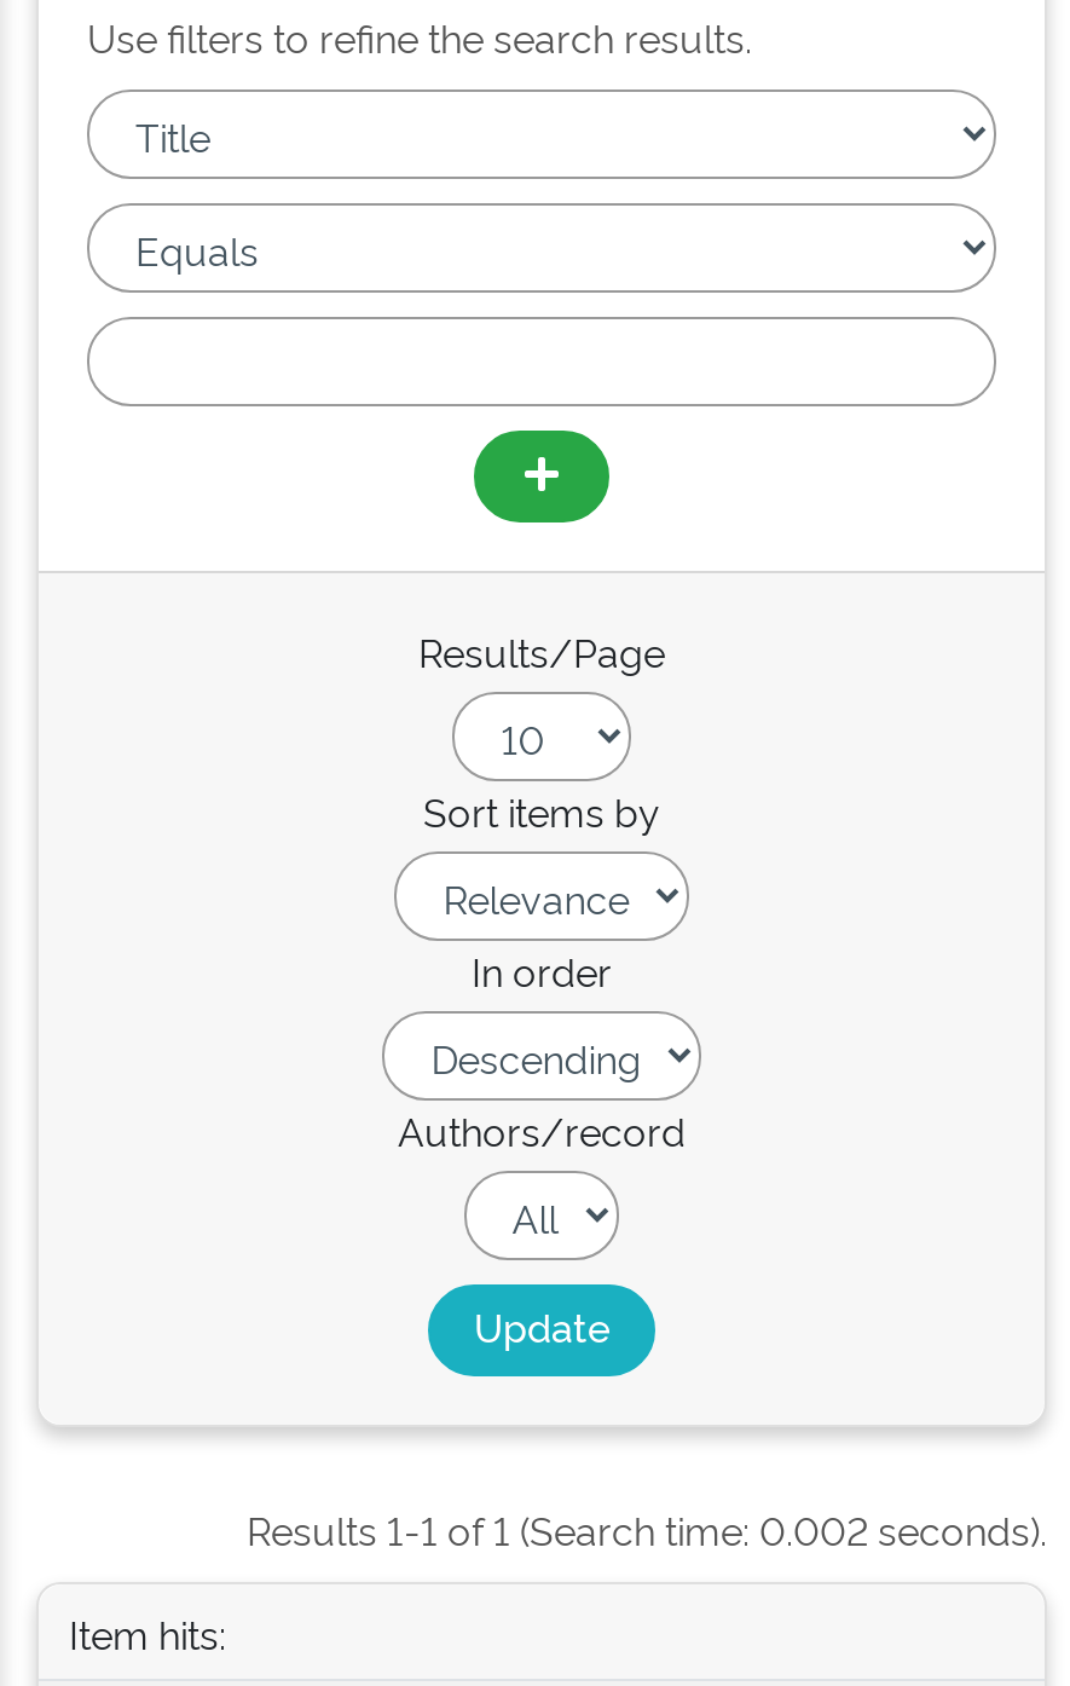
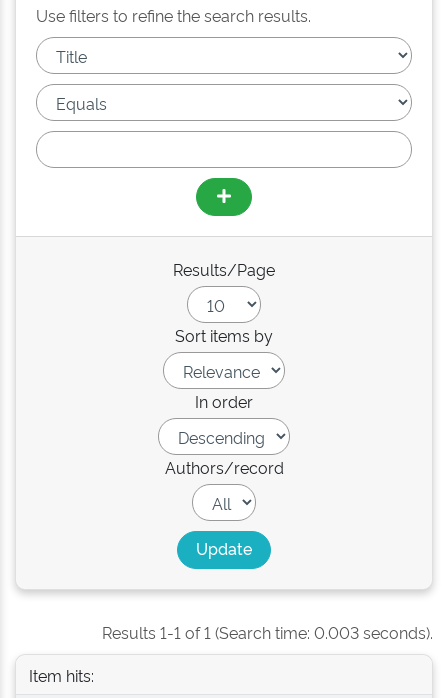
- Results 1-1 of 1 (Search time: 0.002 seconds).
+ Results 1-1 of 1 (Search time: 0.003 seconds).
